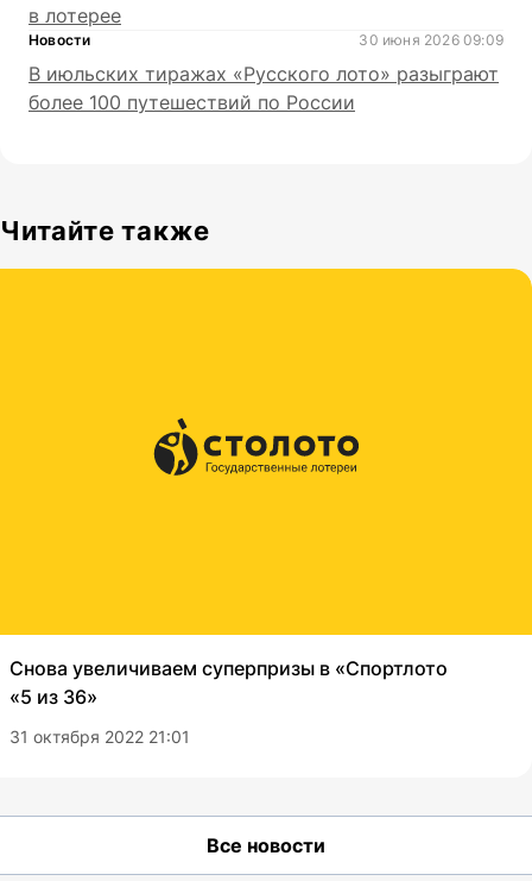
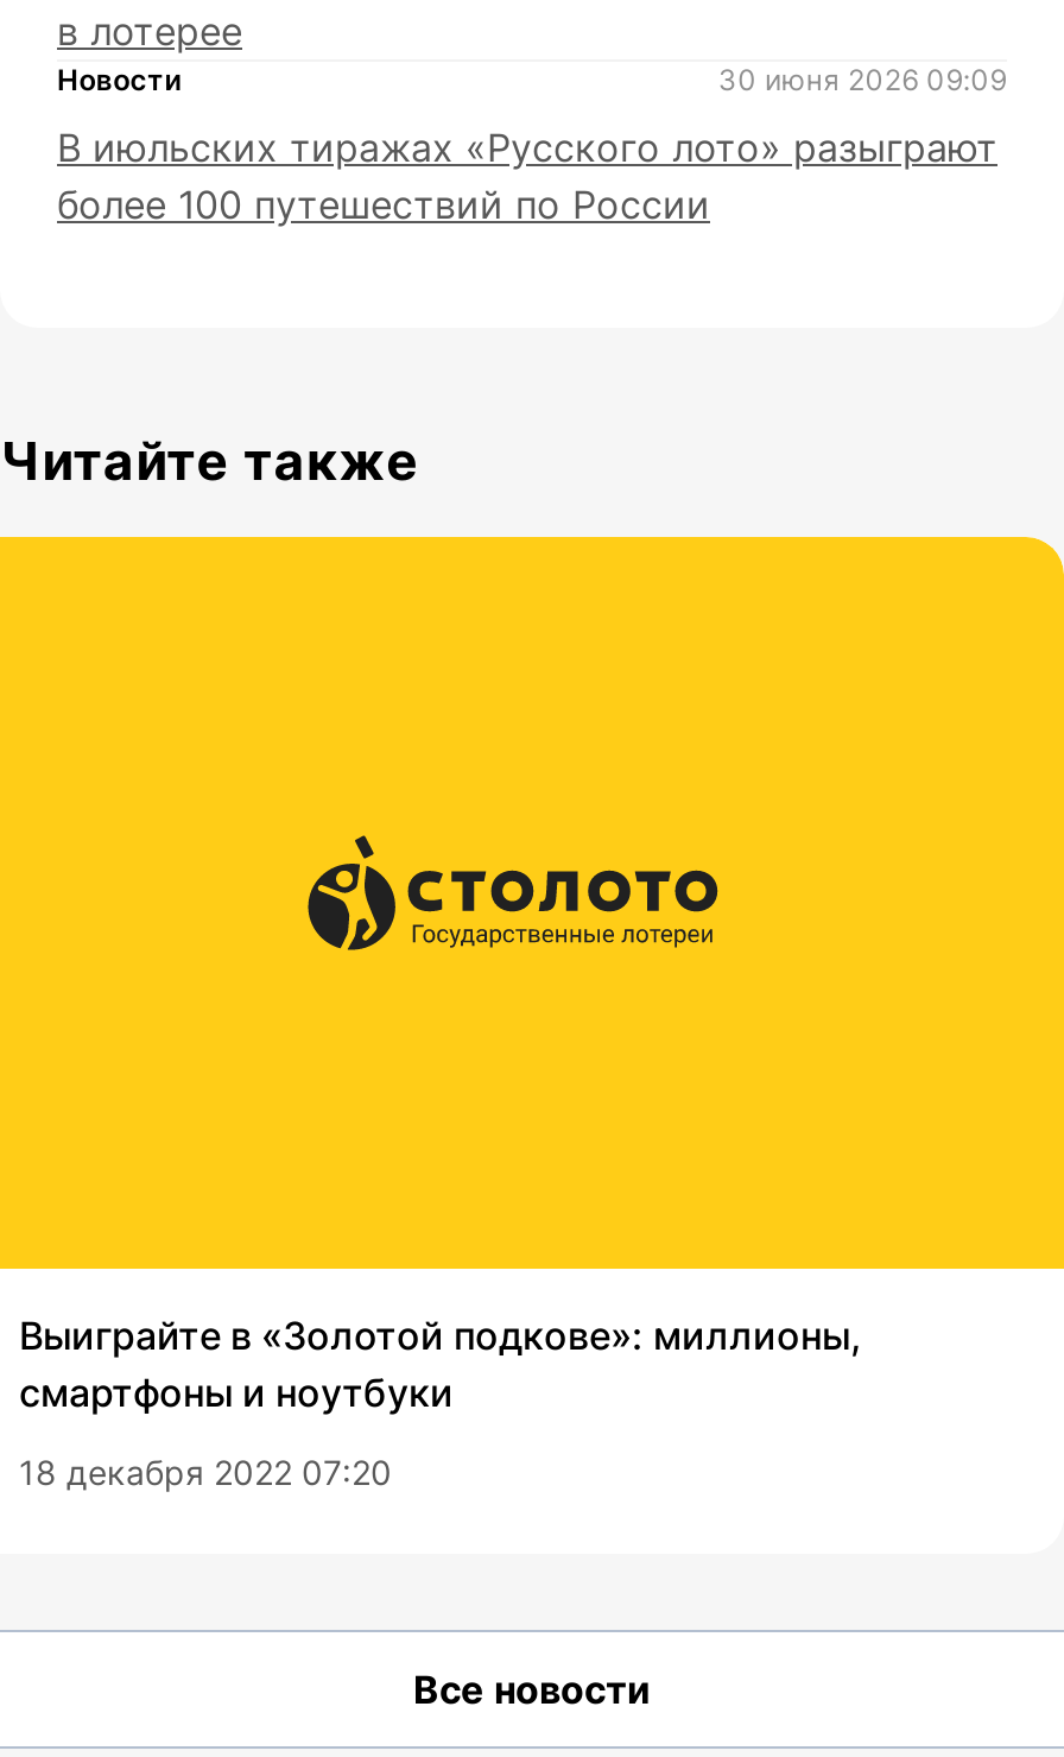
- Снова увеличиваем суперпризы в «Спортлото
- «5 из 36»
+ Выиграйте в «Золотой подкове»: миллионы,
+ смартфоны и ноутбуки

- 31 октября 2022 21:01
+ 18 декабря 2022 07:20
